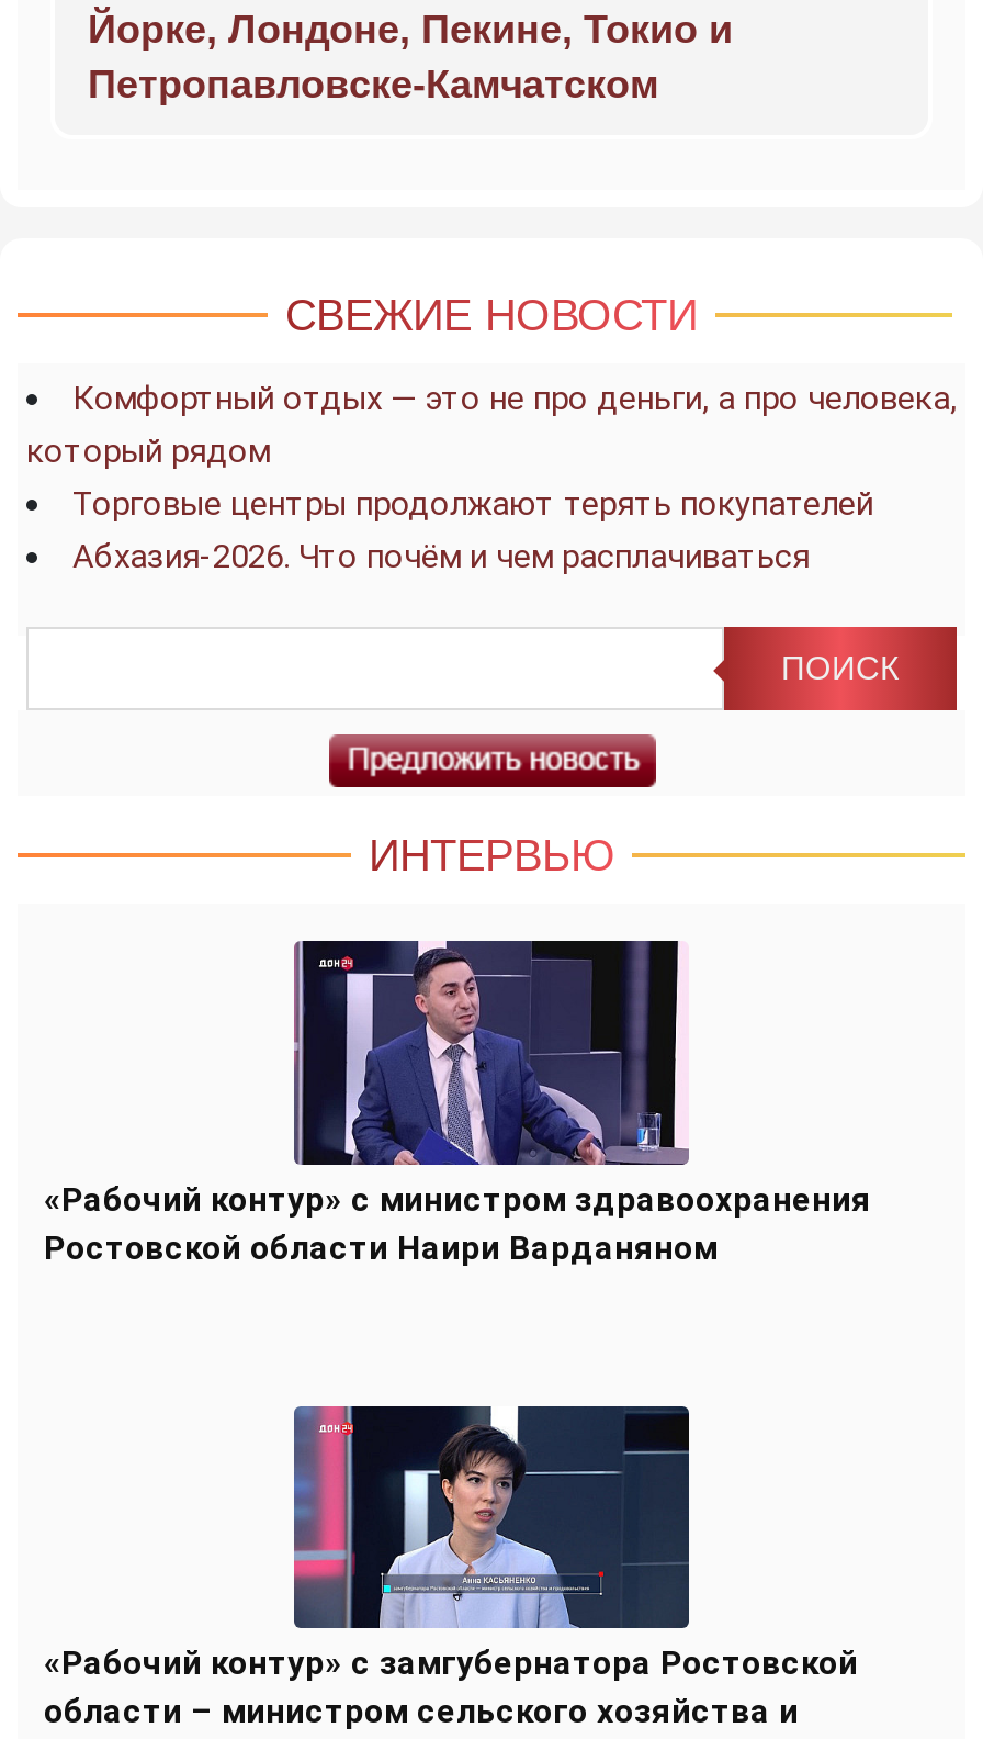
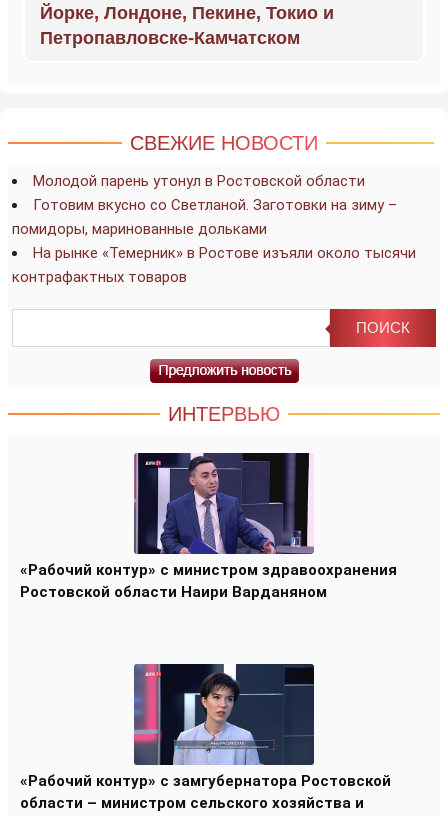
- Комфортный отдых — это не про деньги, а про человека,
- который рядом
- Торговые центры продолжают терять покупателей
- Абхазия-2026. Что почём и чем расплачиваться
+ Молодой парень утонул в Ростовской области
+ Готовим вкусно со Светланой. Заготовки на зиму –
+ помидоры, маринованные дольками
+ На рынке «Темерник» в Ростове изъяли около тысячи
+ контрафактных товаров
